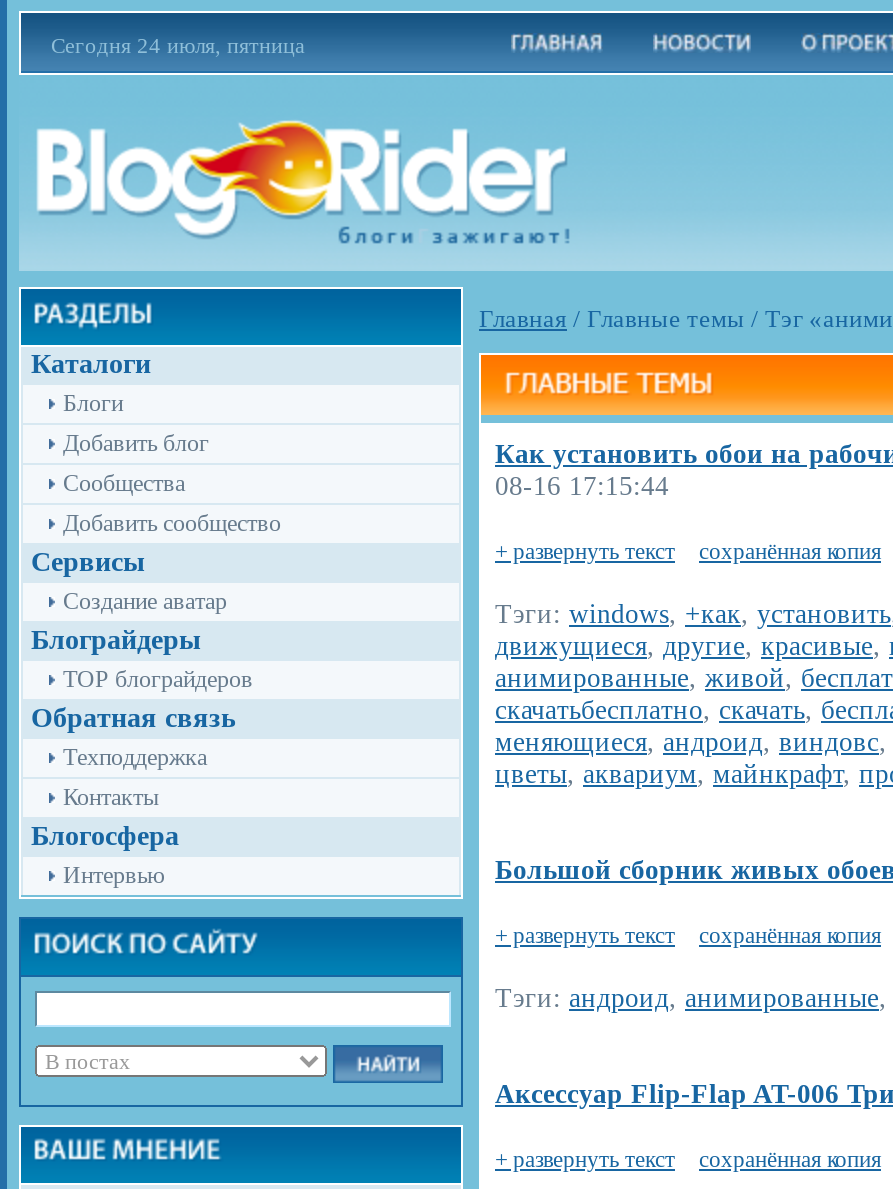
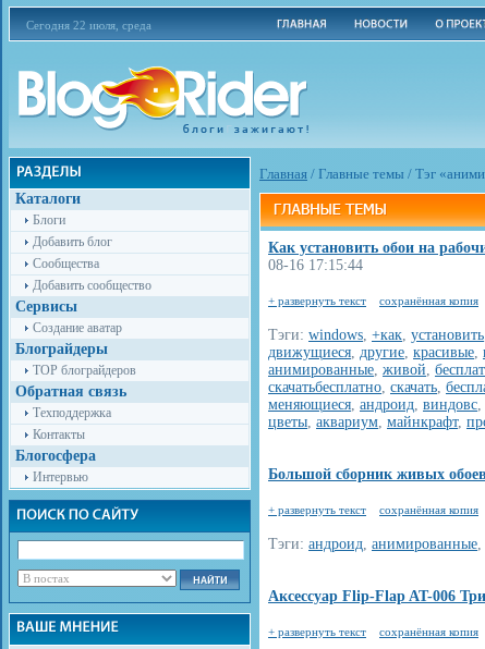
- Сегодня 24 июля, пятница
+ Сегодня 22 июля, среда
